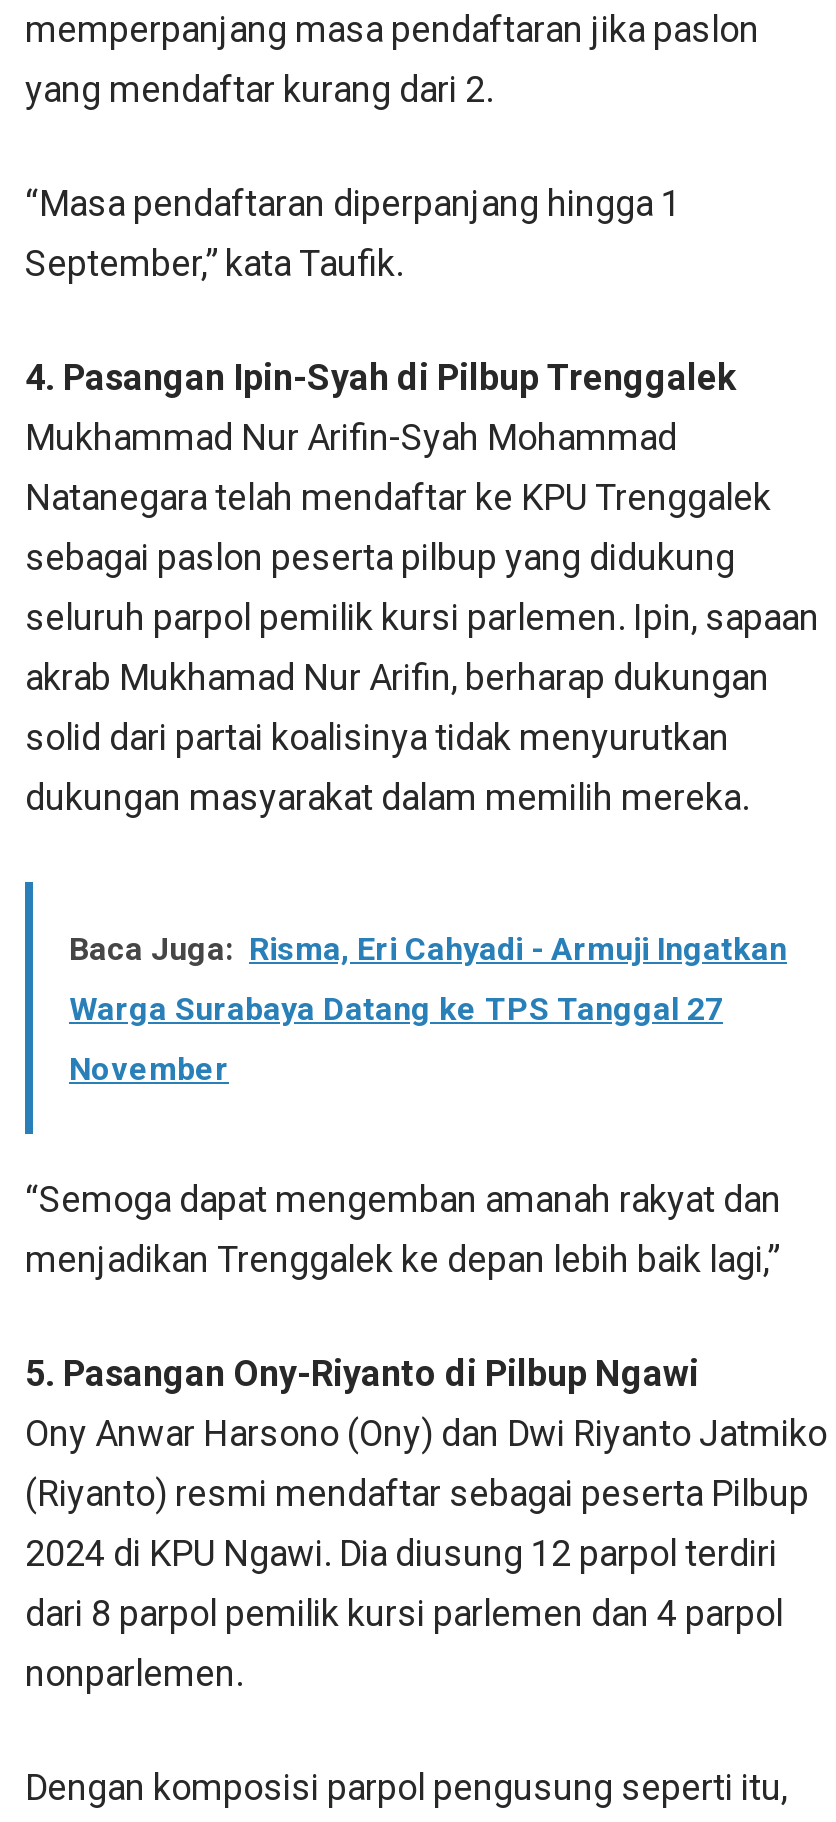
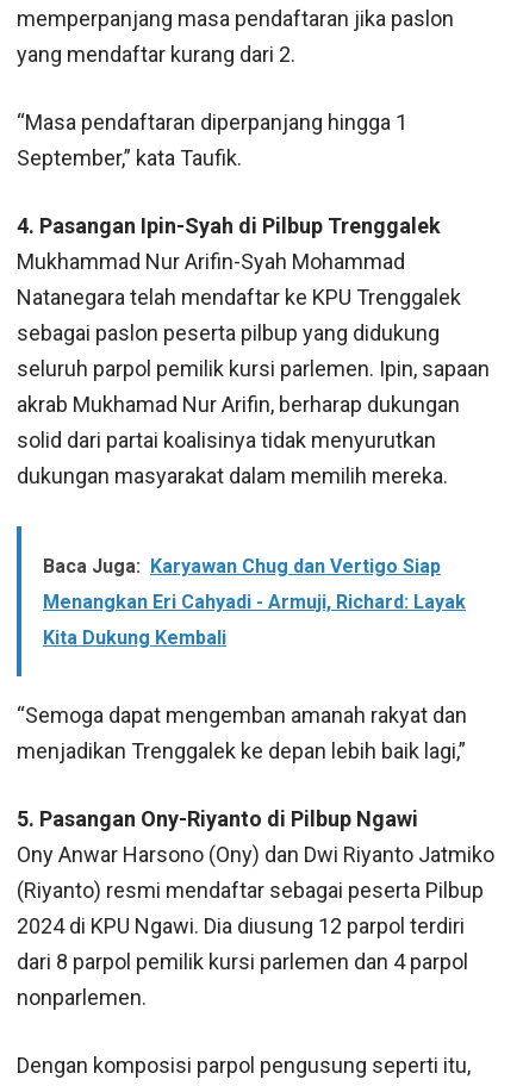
- Baca Juga: Risma, Eri Cahyadi - Armuji Ingatkan
+ Baca Juga: Karyawan Chug dan Vertigo Siap

- Warga Surabaya Datang ke TPS Tanggal 27
+ Menangkan Eri Cahyadi - Armuji, Richard: Layak

- November
+ Kita Dukung Kembali
